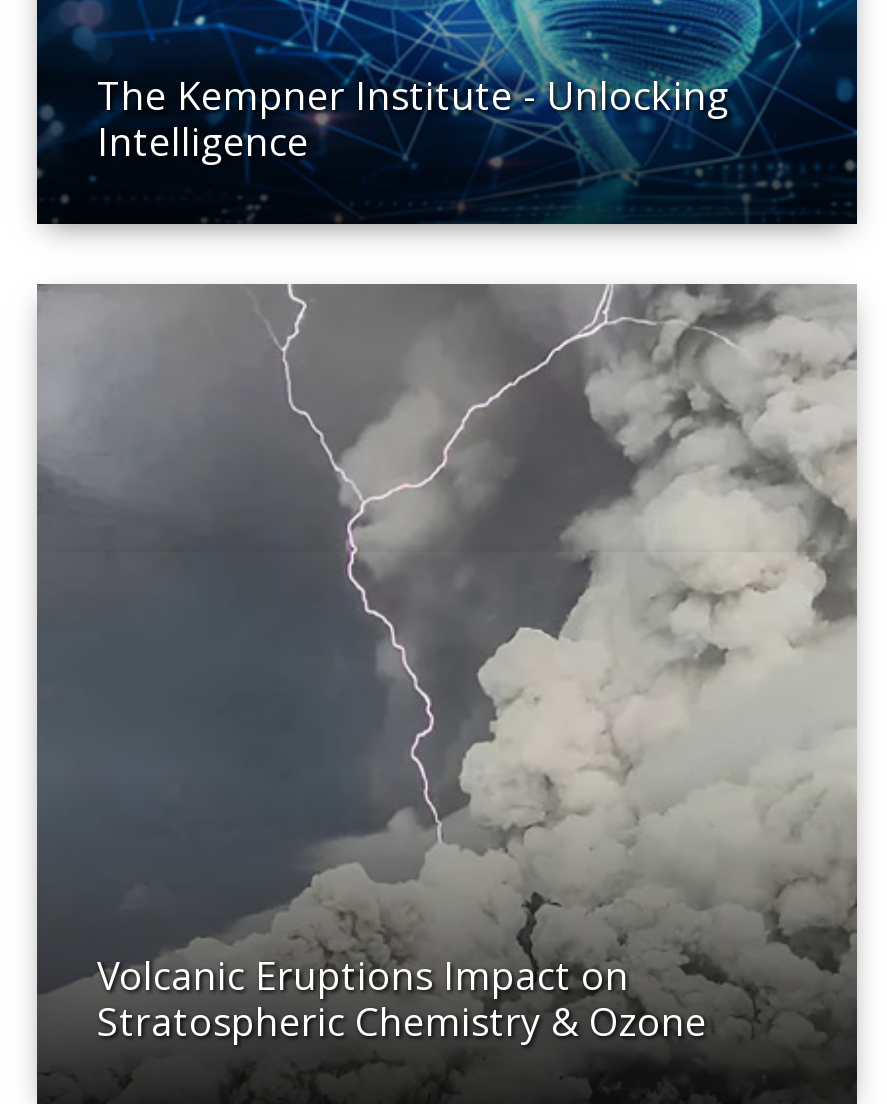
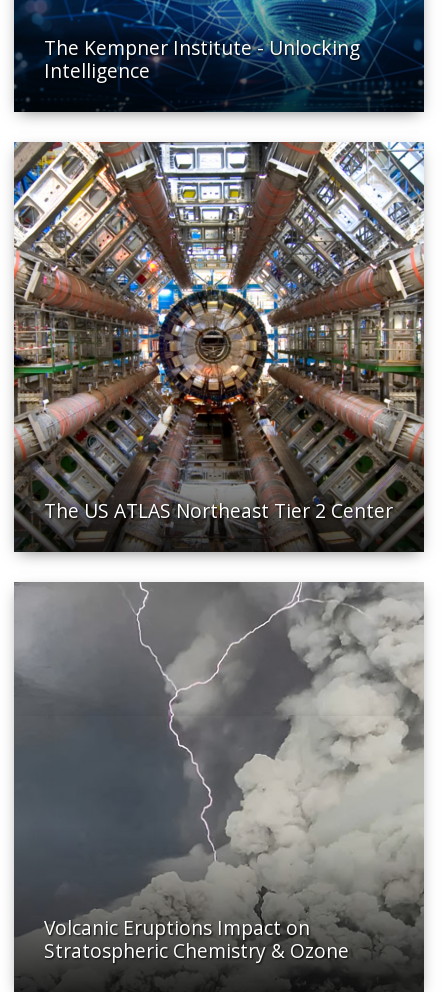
+ [image]
+ The US ATLAS Northeast Tier 2 Center
